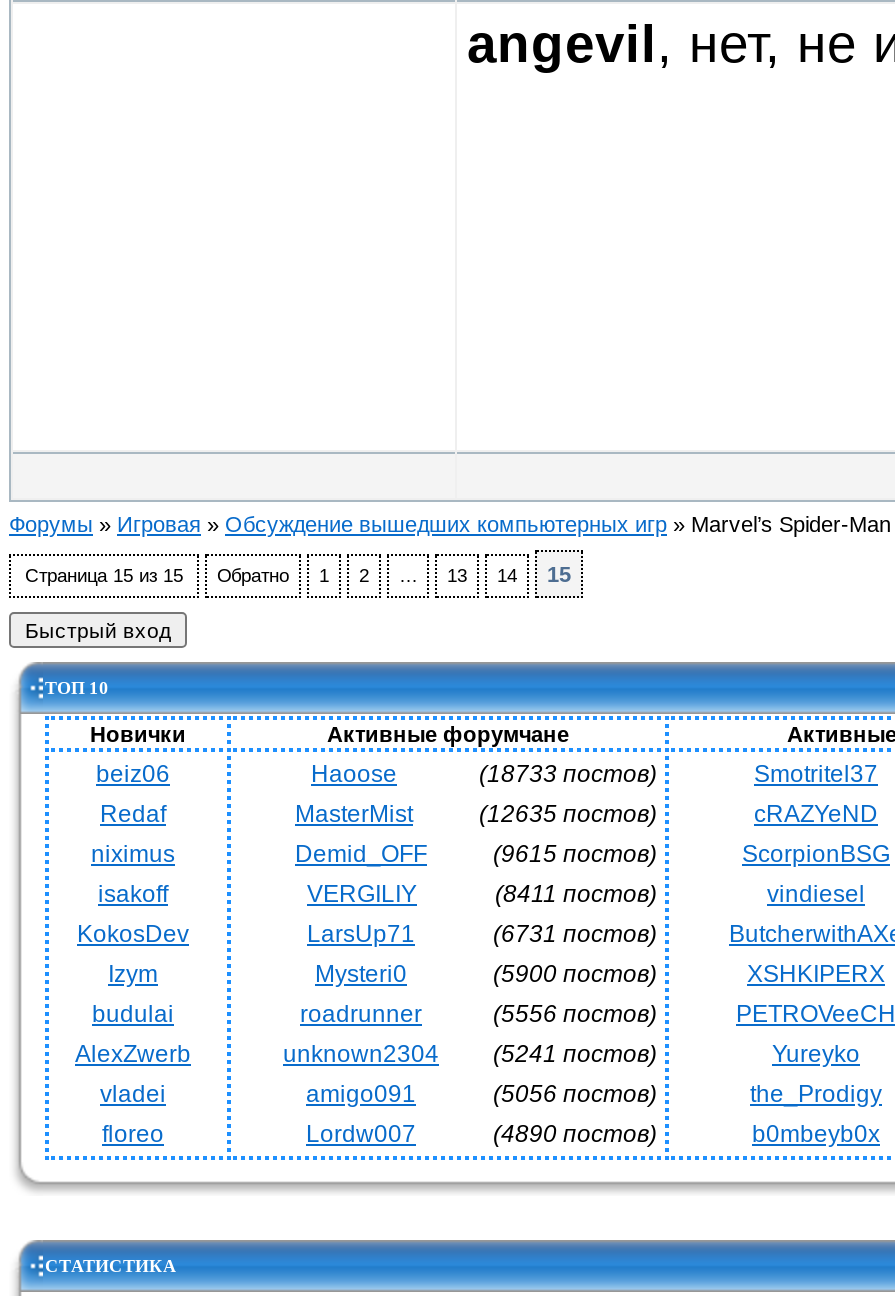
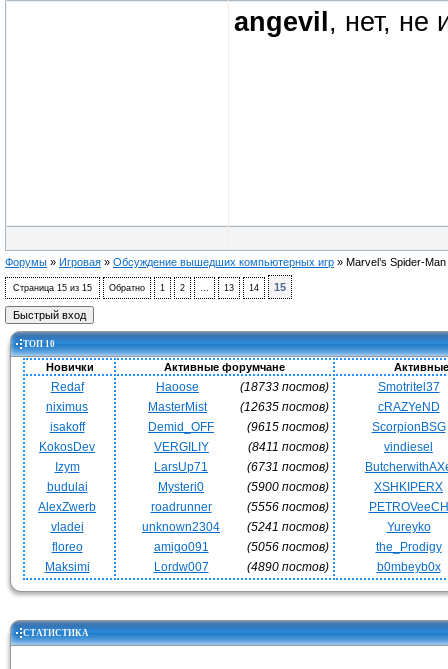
- beiz06

moved up: Redaf | niximus | isakoff | ... | vladei | floreo

+ Maksimi
